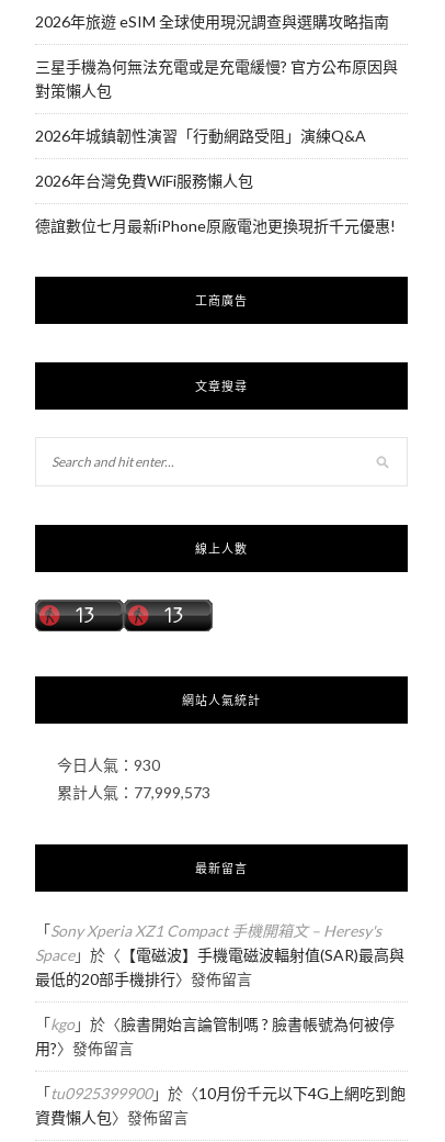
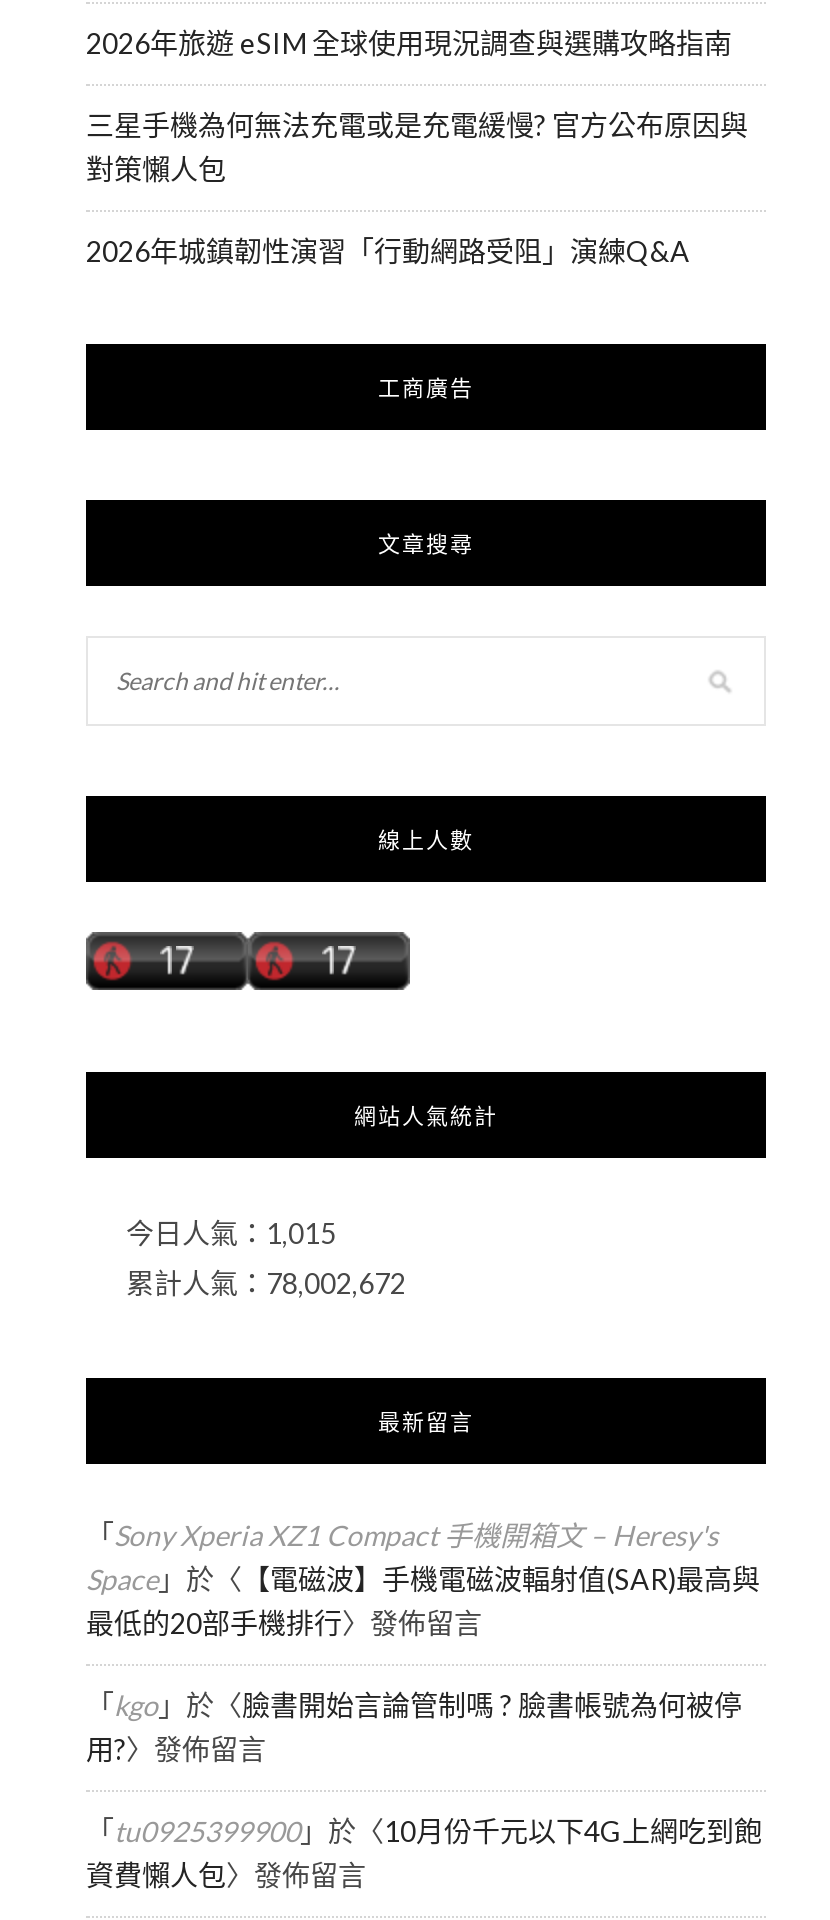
- 2026年台灣免費WiFi服務懶人包
- 德誼數位七月最新iPhone原廠電池更換現折千元優惠!

- 今日人氣：930
+ 今日人氣：1,015

- 累計人氣：77,999,573
+ 累計人氣：78,002,672
